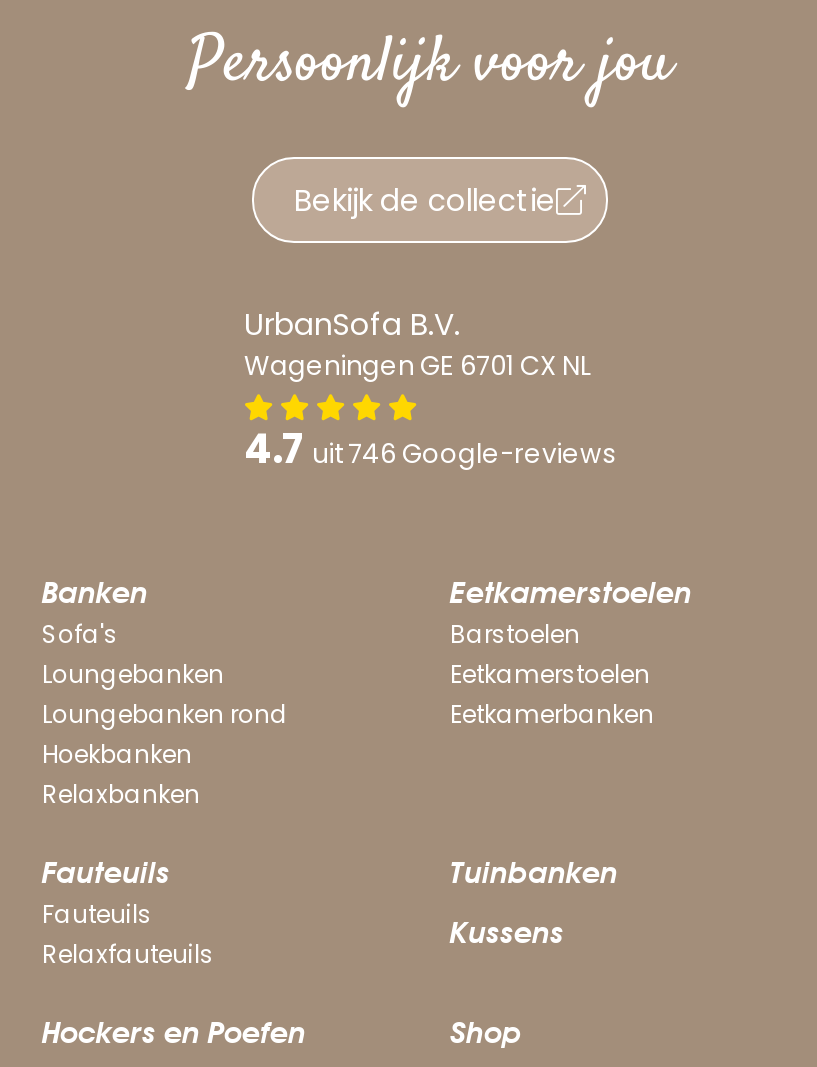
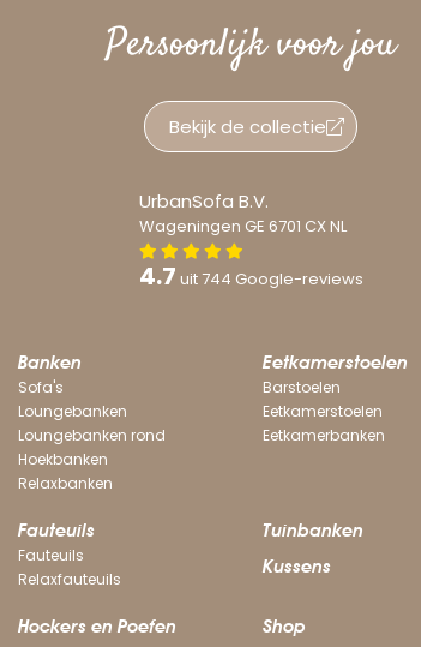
- 4.7 uit746Google-reviews
+ 4.7 uit744Google-reviews
